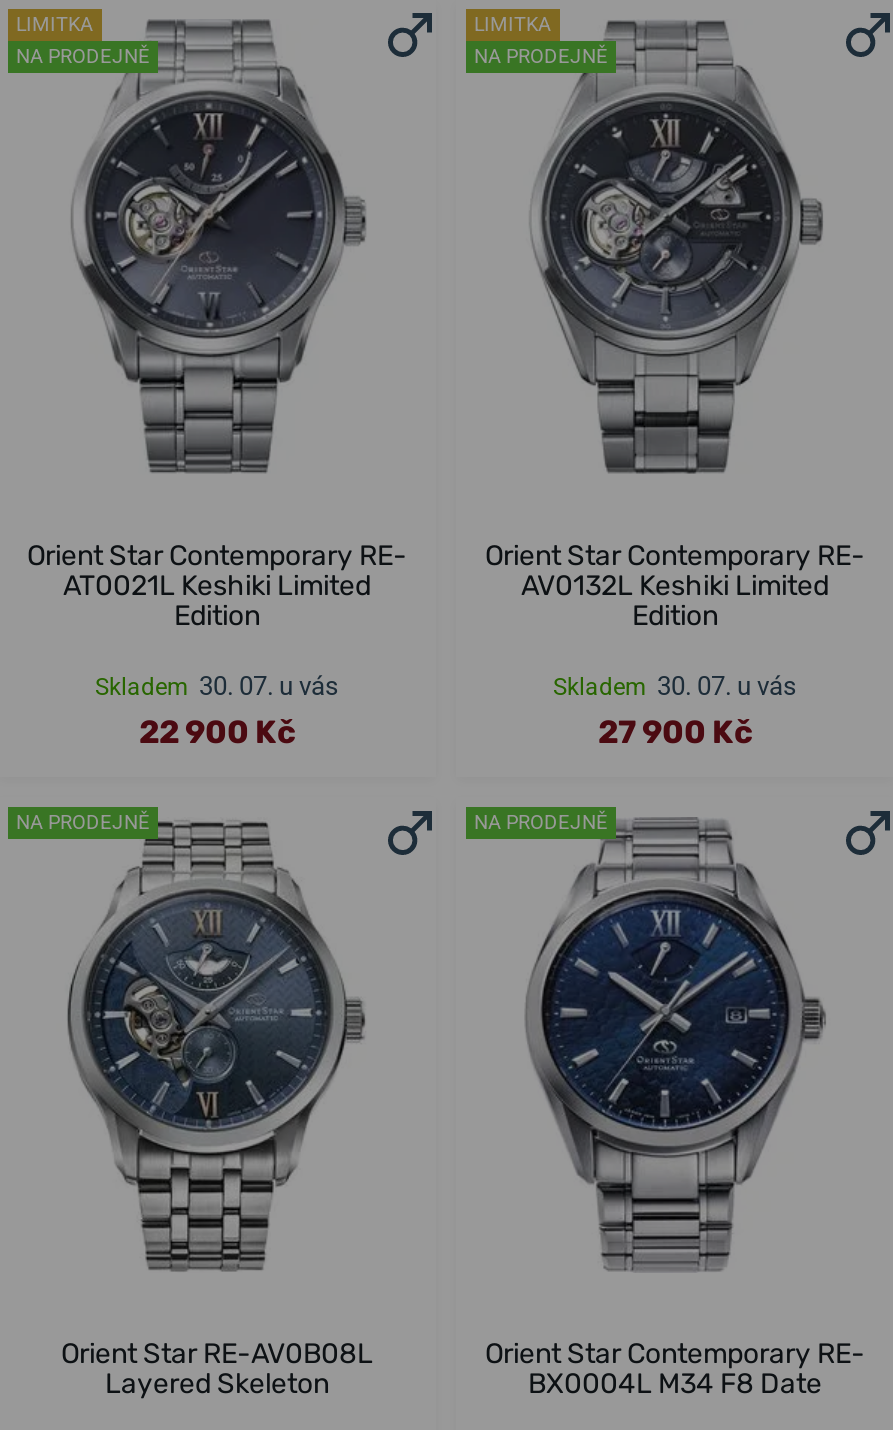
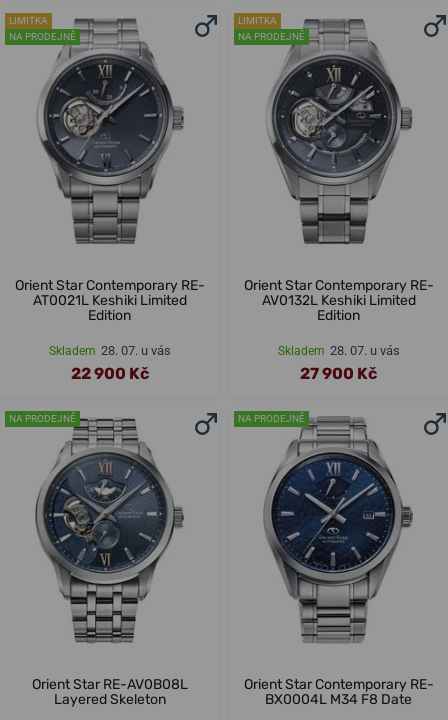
- Skladem 30. 07. u vás
+ Skladem 28. 07. u vás

- Skladem 30. 07. u vás
+ Skladem 28. 07. u vás
